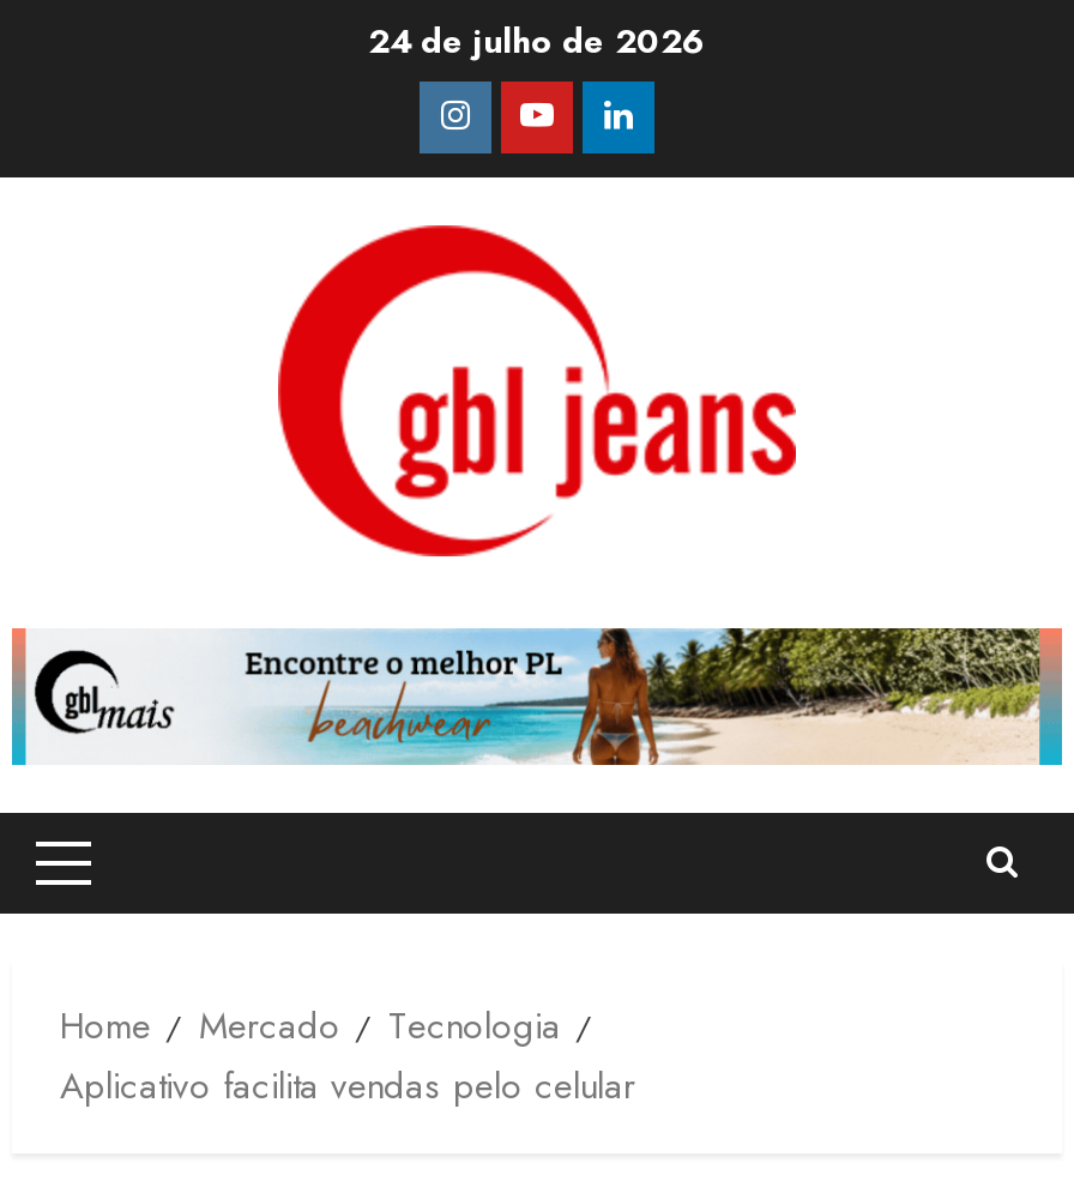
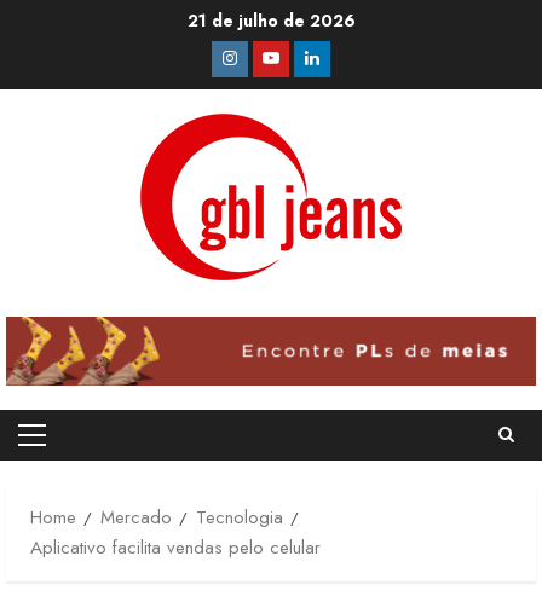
- 24 de julho de 2026
+ 21 de julho de 2026

- [image]
+ [image]
